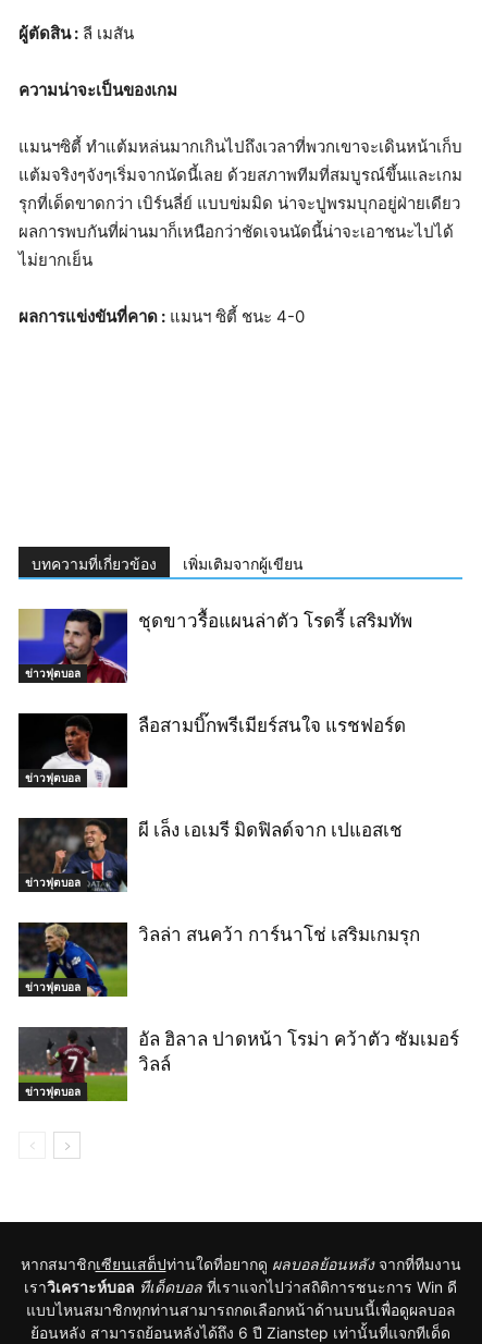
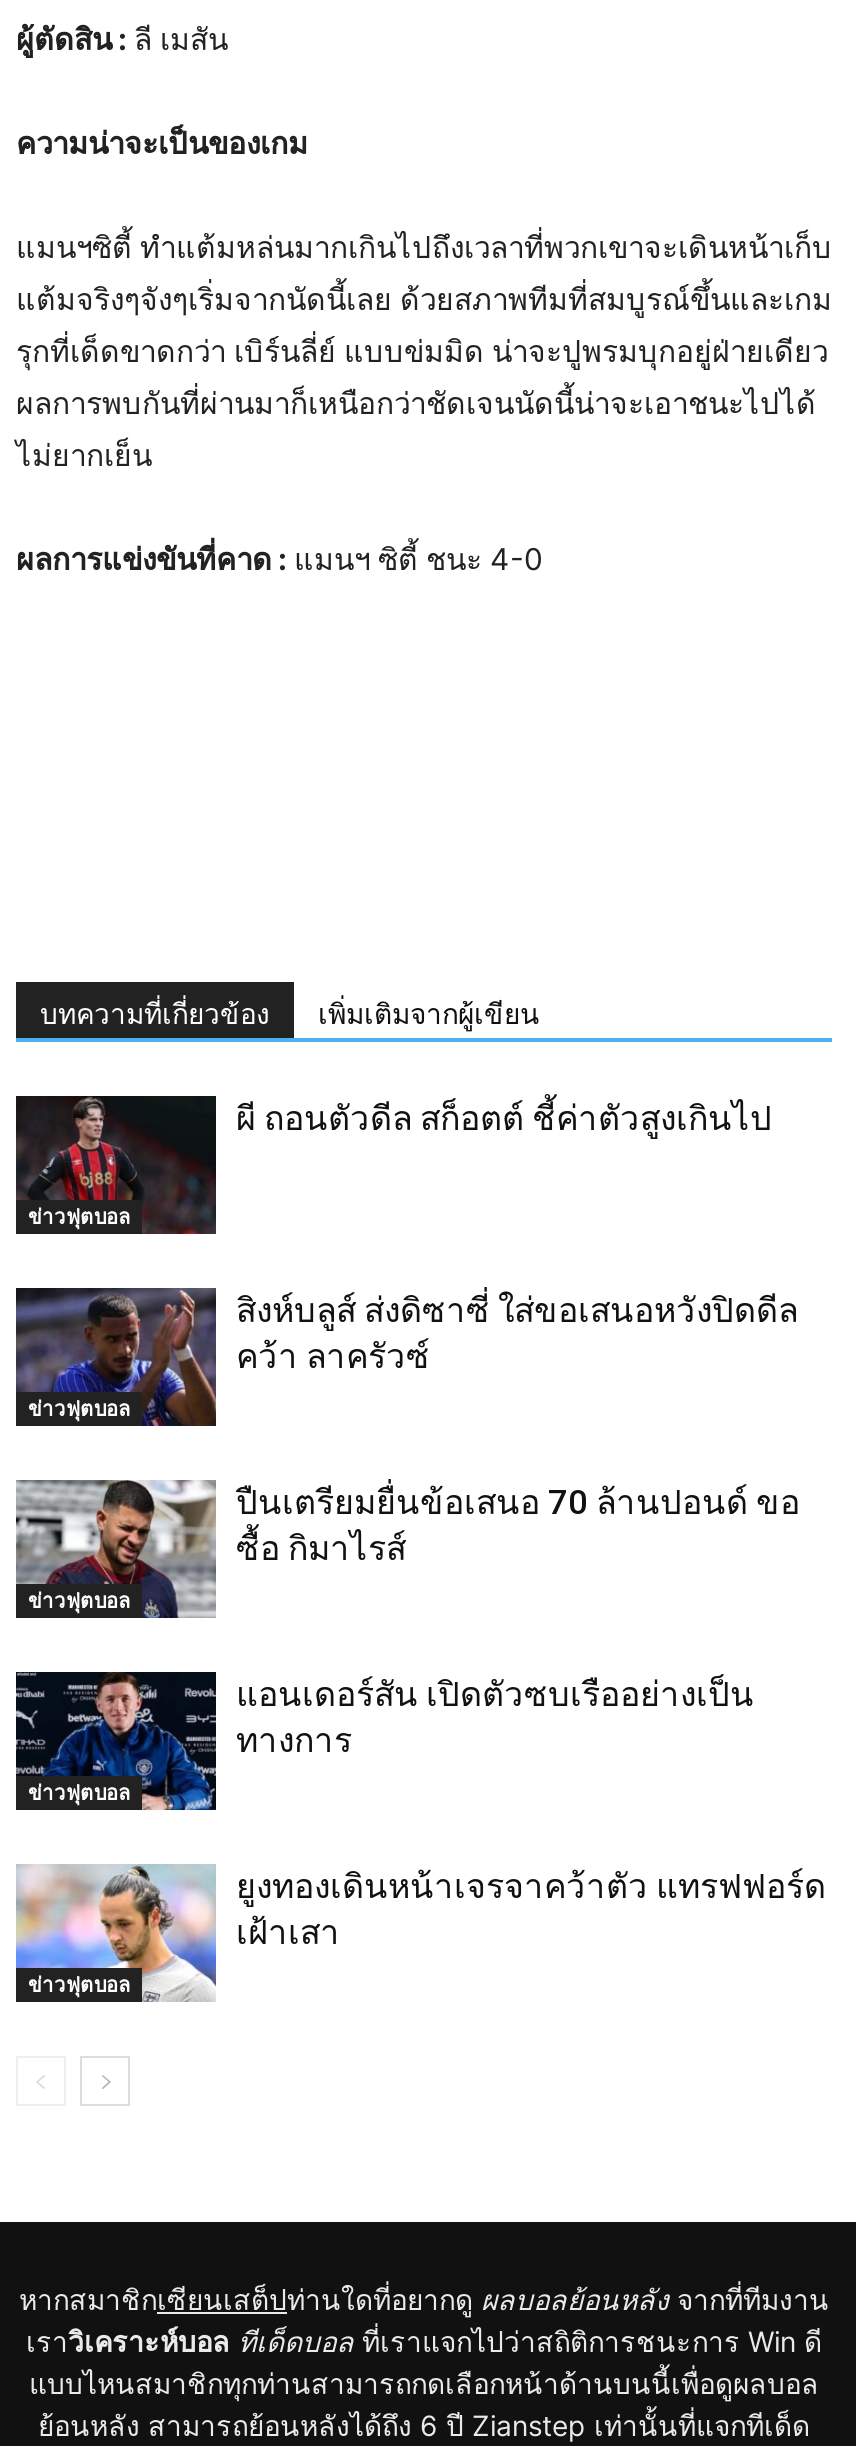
- [image]
- ชุดขาวรื้อแผนล่าตัว โรดรี้ เสริมทัพ
+ [image]
+ ผี ถอนตัวดีล สก็อตต์ ชี้ค่าตัวสูงเกินไป

- [image]
- ลือสามบิ๊กพรีเมียร์สนใจ แรชฟอร์ด
+ [image]
+ สิงห์บลูส์ ส่งดิซาซี่ ใส่ขอเสนอหวังปิดดีล
+ คว้า ลาครัวซ์

- [image]
- ผี เล็ง เอเมรี มิดฟิลด์จาก เปแอสเช
+ [image]
+ ปืนเตรียมยื่นข้อเสนอ 70 ล้านปอนด์ ขอ
+ ซื้อ กิมาไรส์

- [image]
- วิลล่า สนคว้า การ์นาโช่ เสริมเกมรุก
+ [image]
+ แอนเดอร์สัน เปิดตัวซบเรืออย่างเป็น
+ ทางการ

- [image]
- อัล ฮิลาล ปาดหน้า โรม่า คว้าตัว ซัมเมอร์
- วิลล์
+ [image]
+ ยูงทองเดินหน้าเจรจาคว้าตัว แทรฟฟอร์ด
+ เฝ้าเสา
